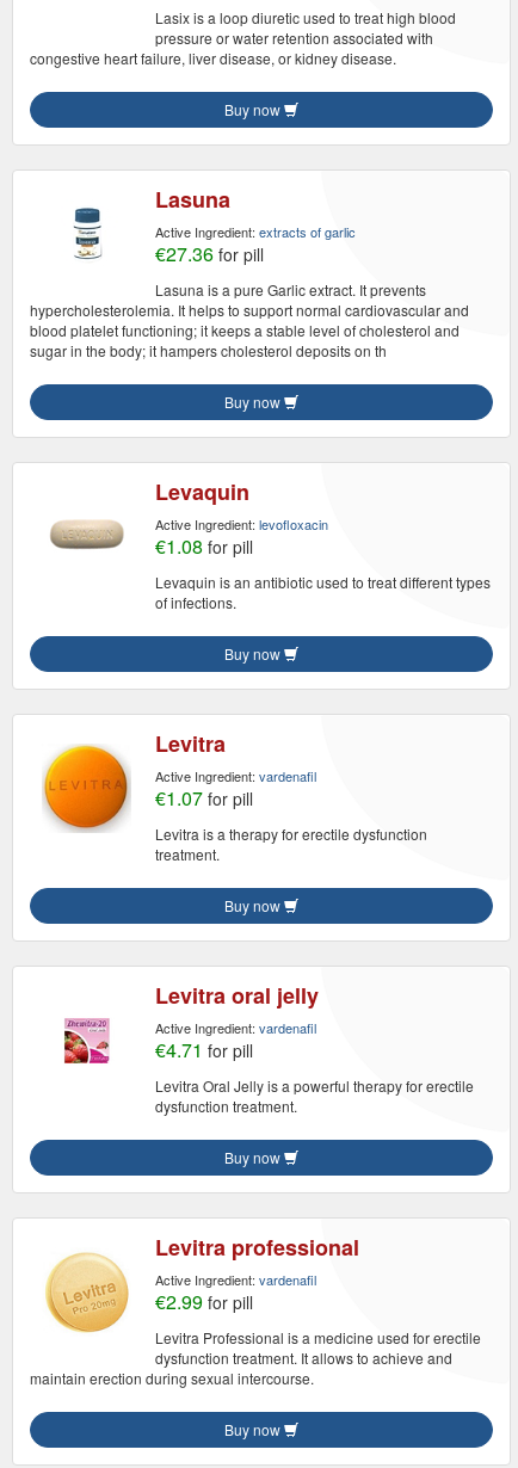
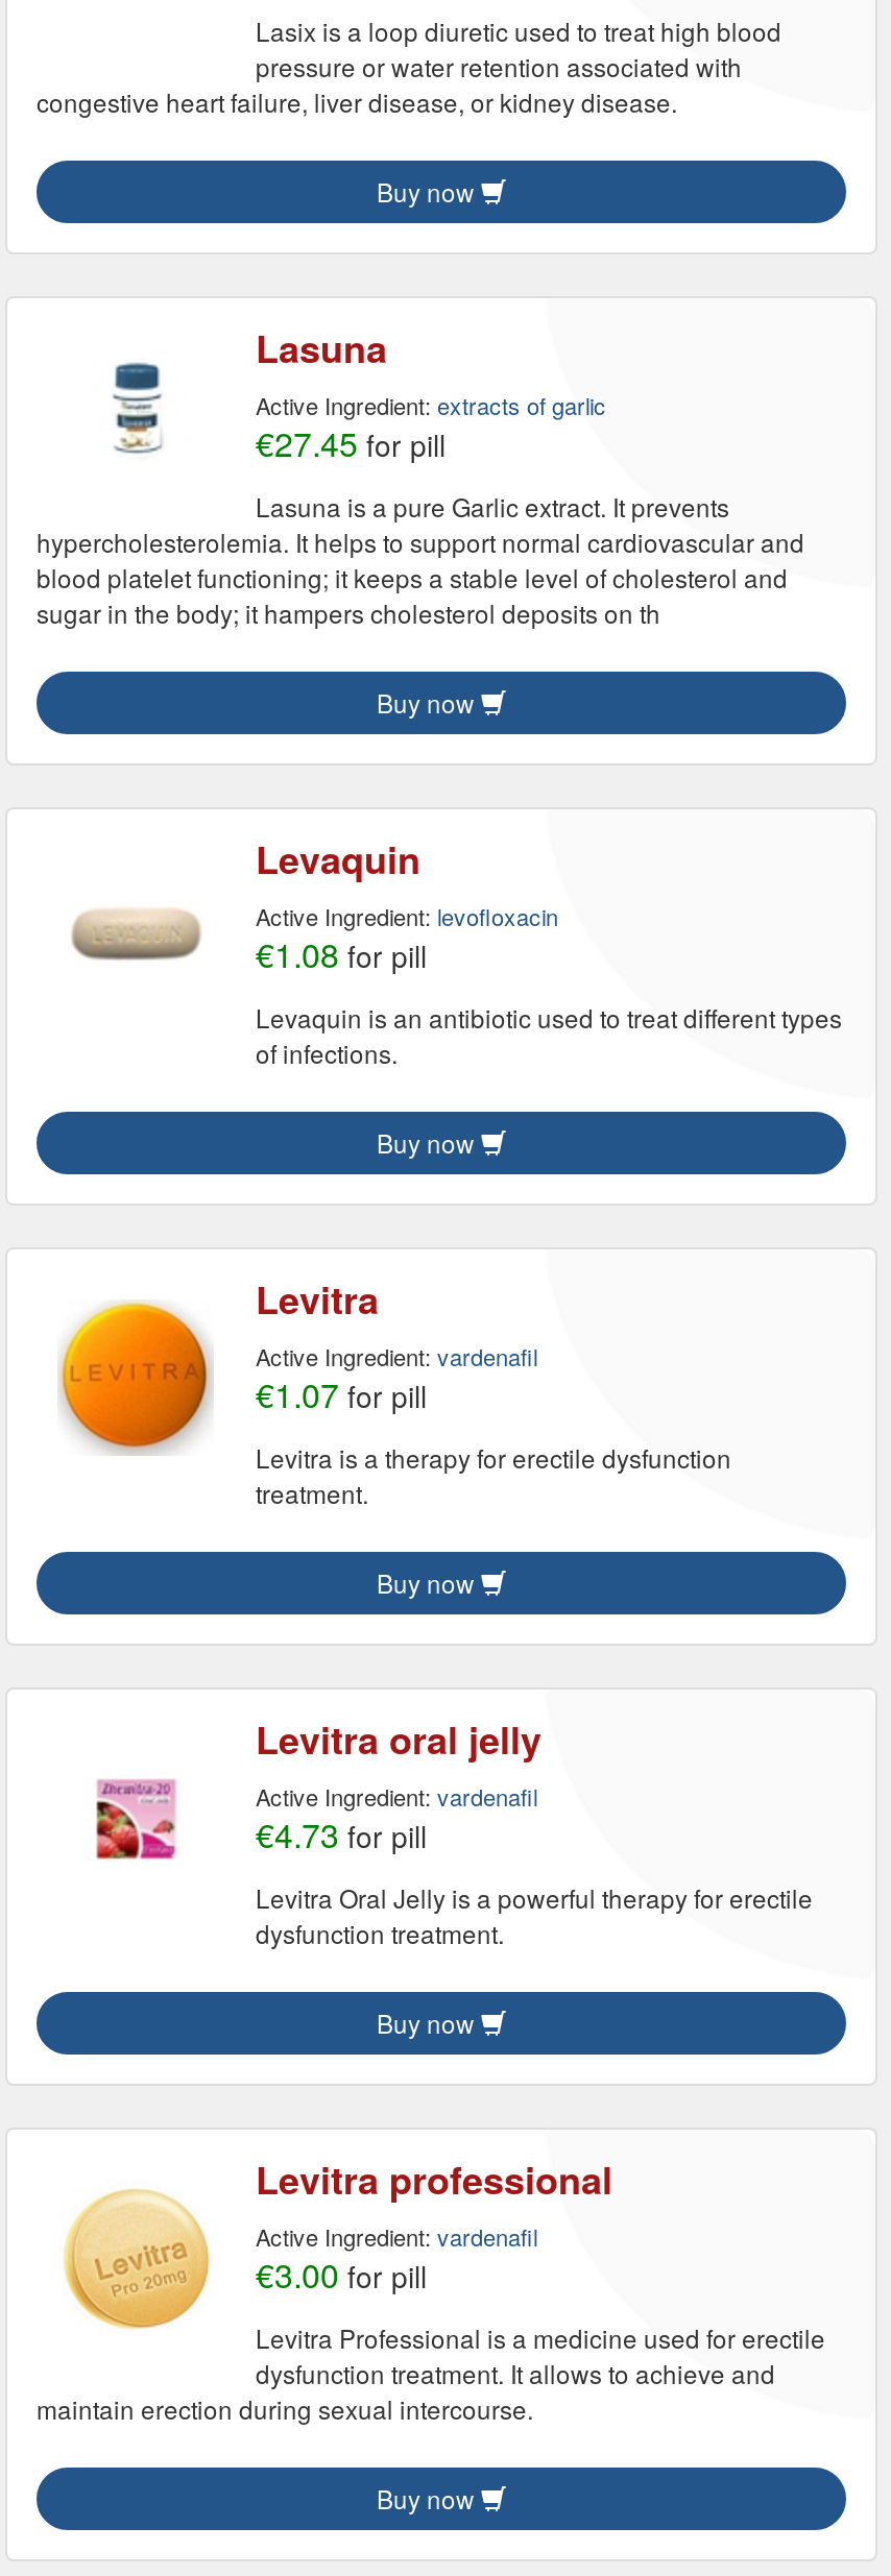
- €27.36 for pill
+ €27.45 for pill

- €4.71for pill
+ €4.73for pill

- €2.99for pill
+ €3.00for pill
